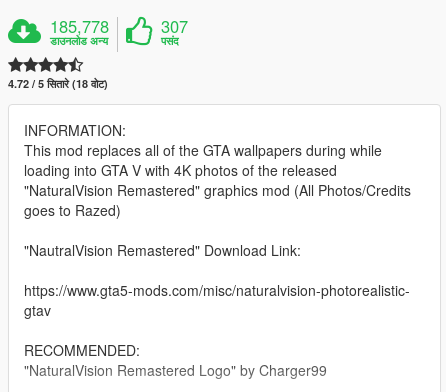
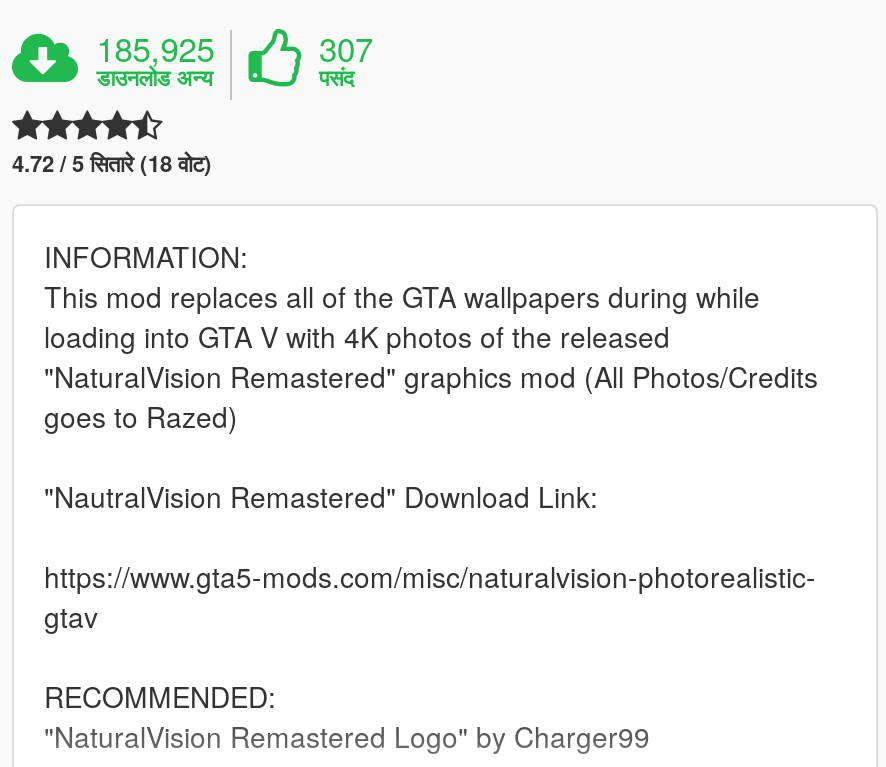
- 185,778
+ 185,925
